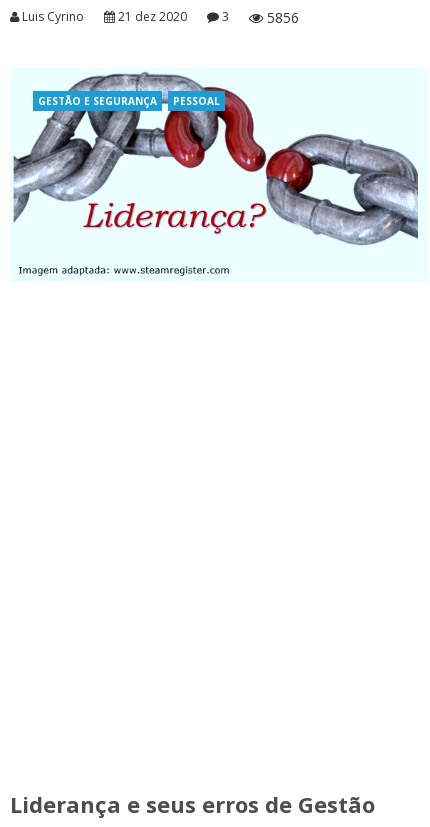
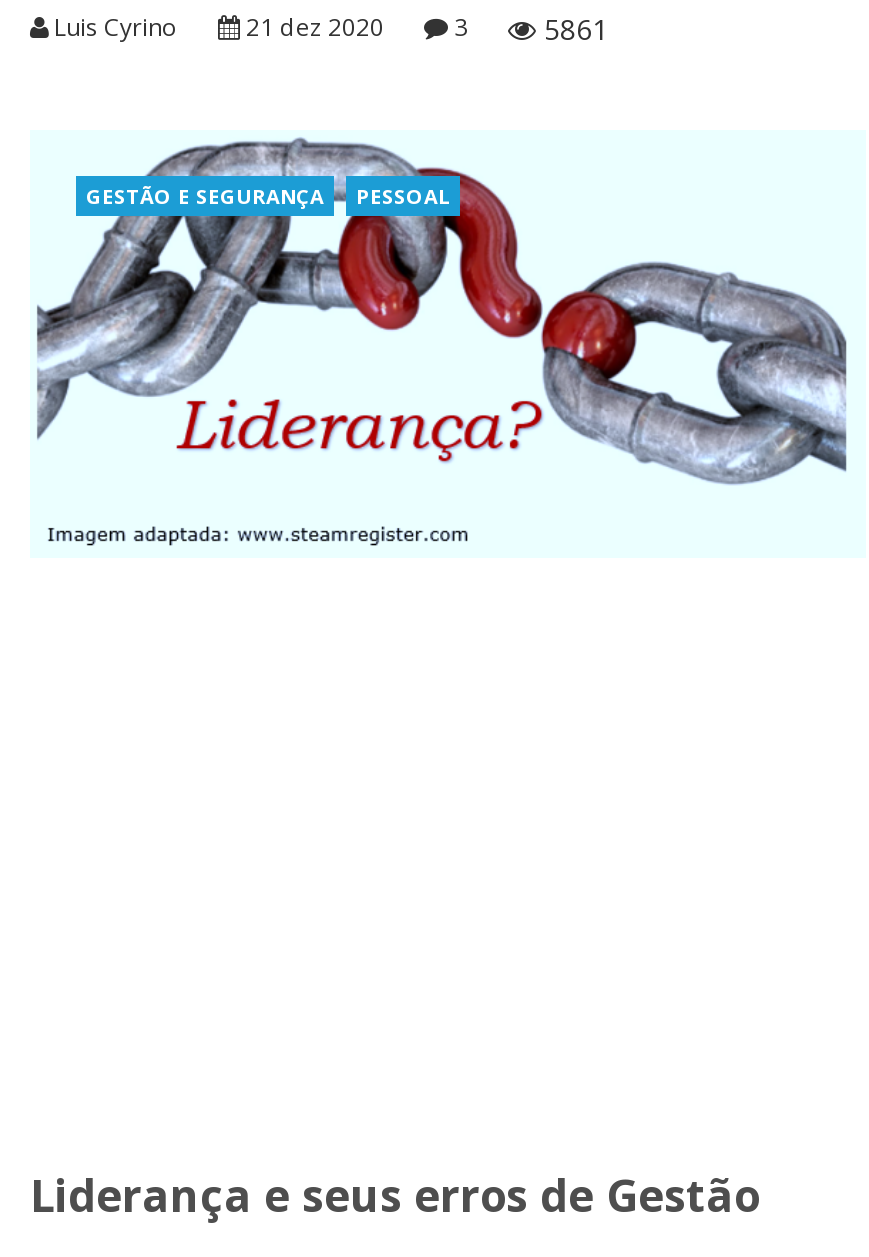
- Luis Cyrino 21 dez 2020 3 5856
+ Luis Cyrino 21 dez 2020 3 5861
